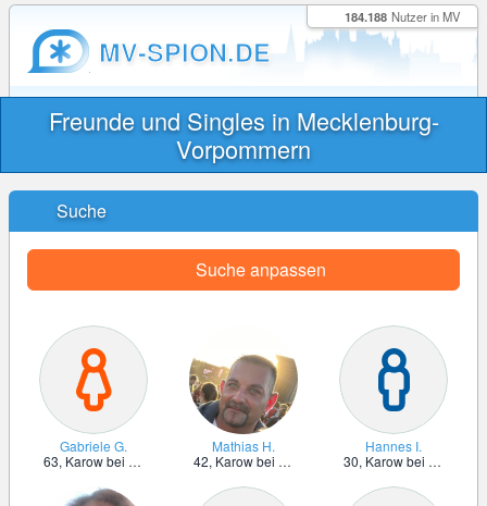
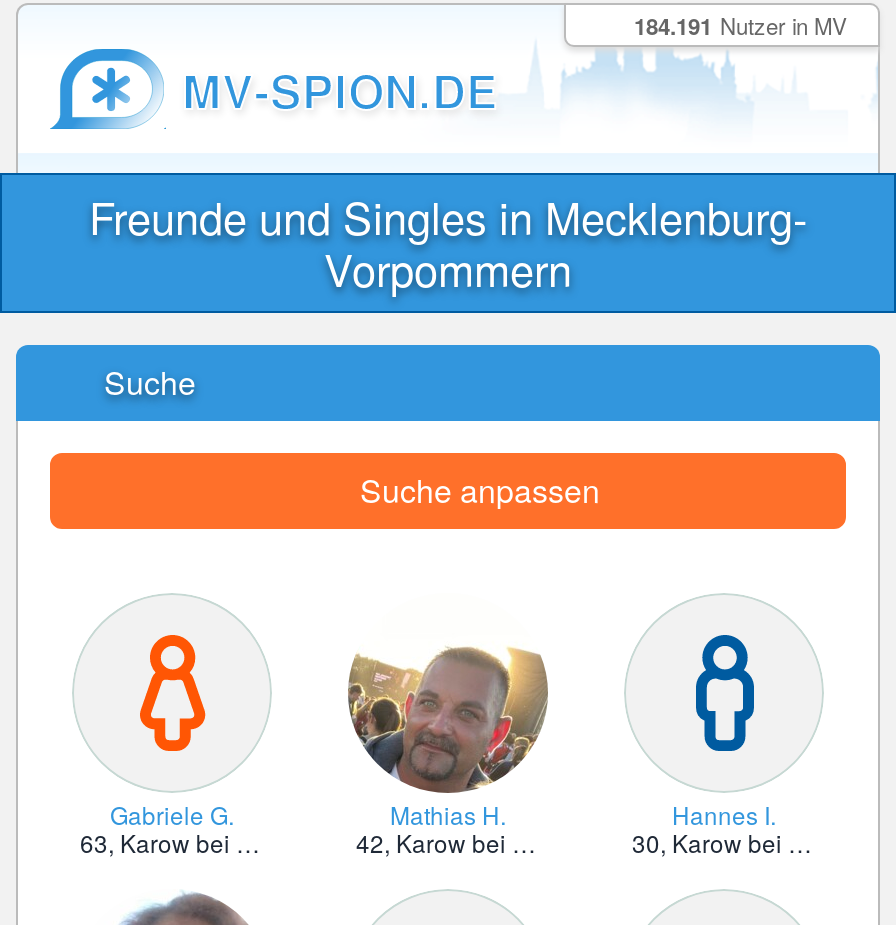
- 184.188 Nutzer in MV
+ 184.191 Nutzer in MV
